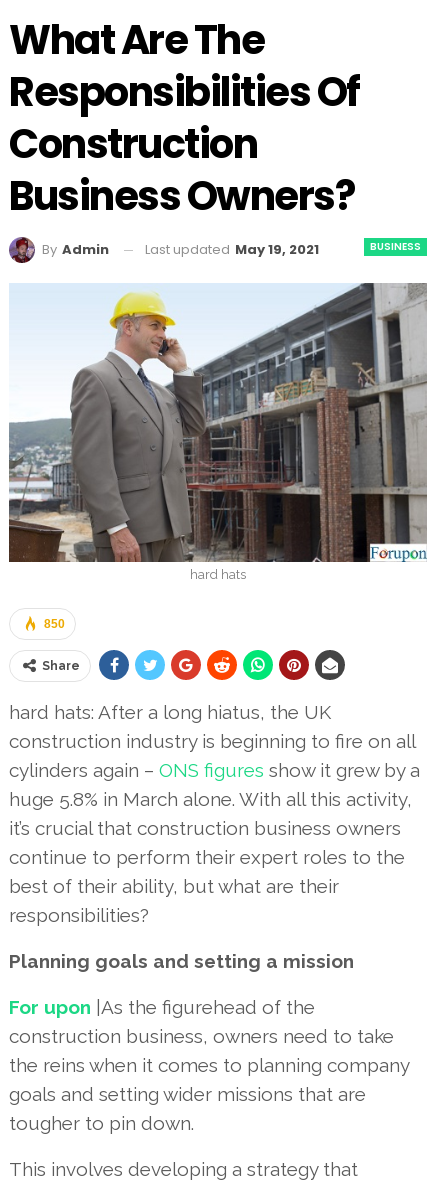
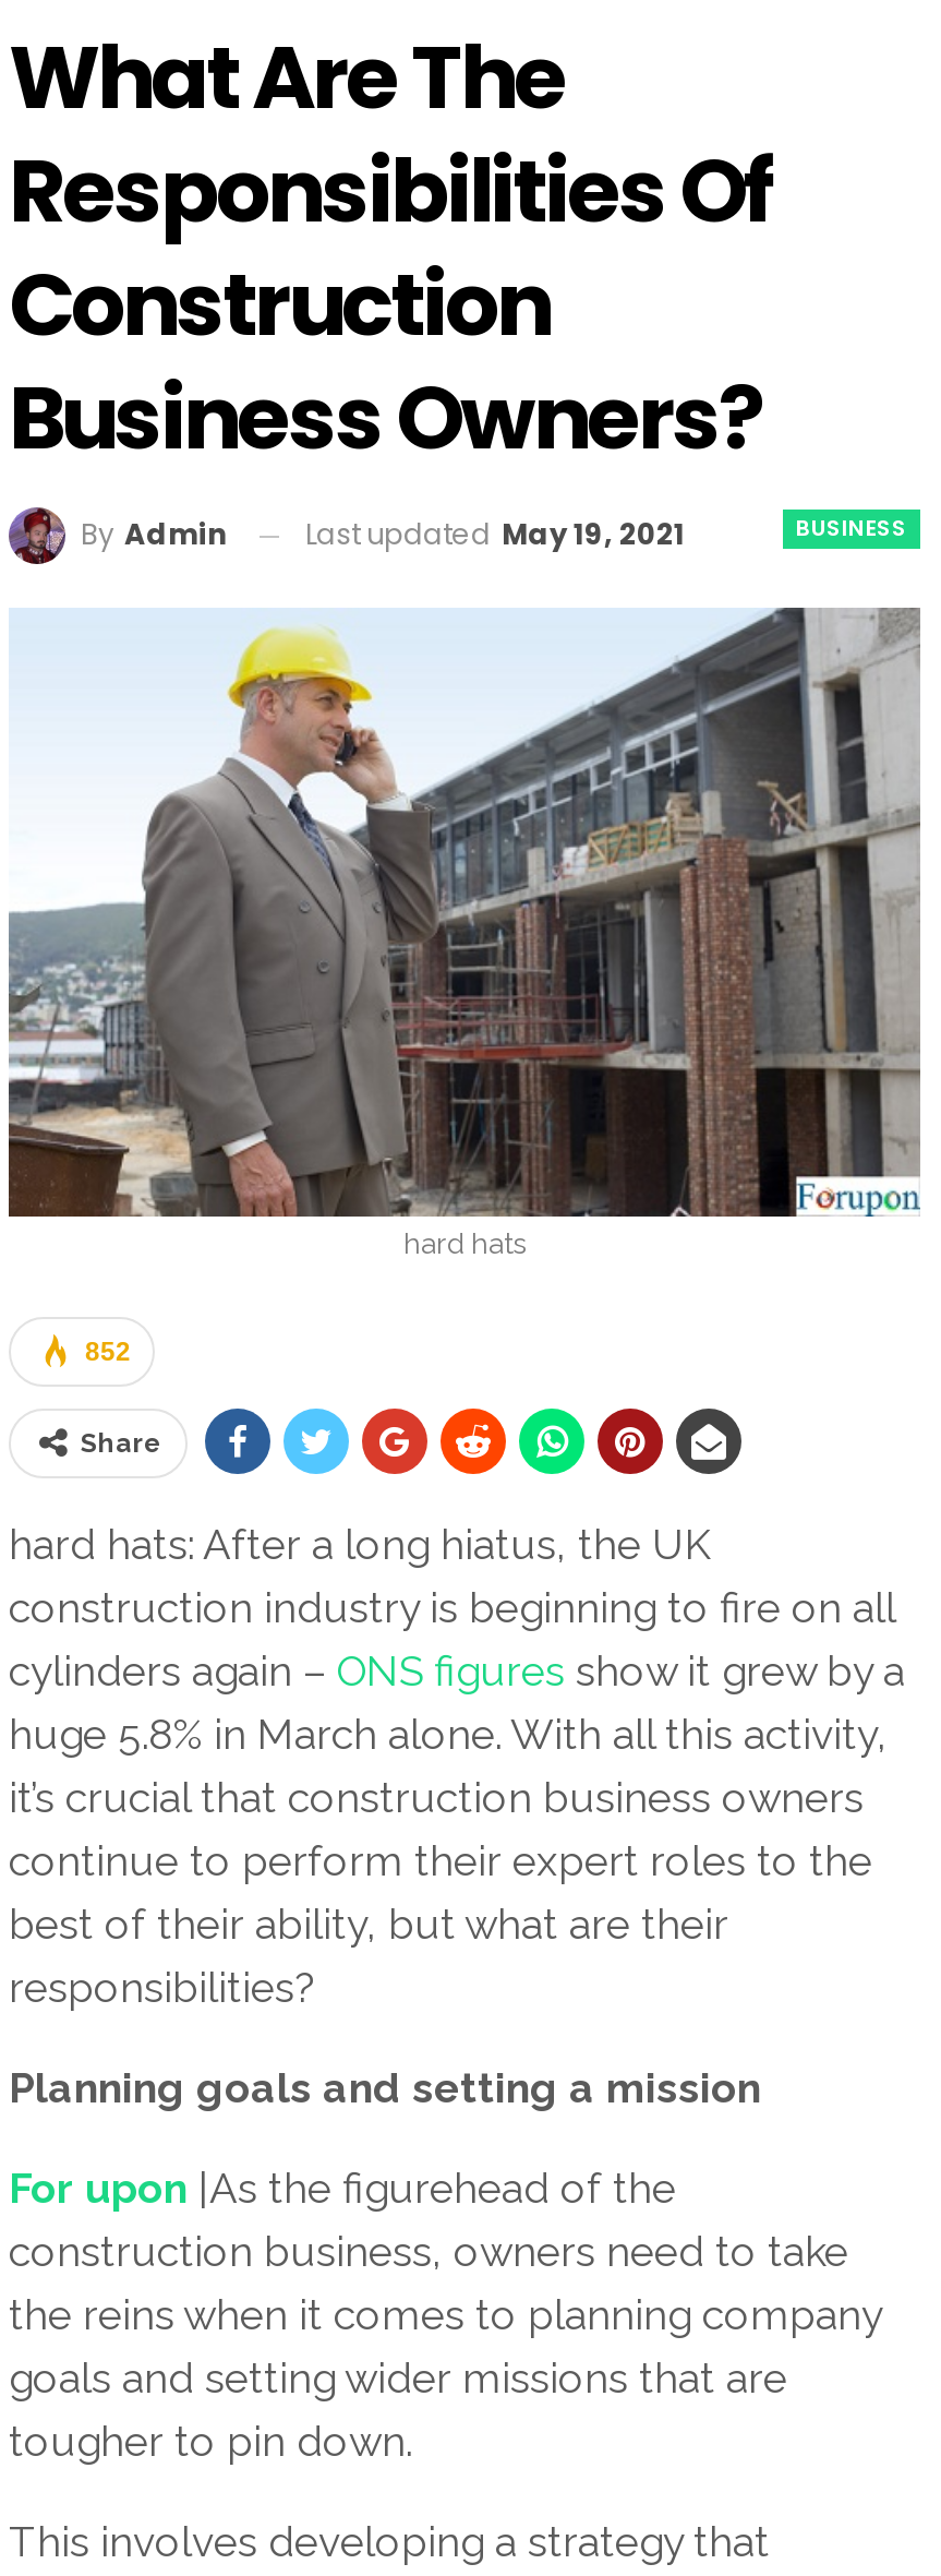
- 850
+ 852
